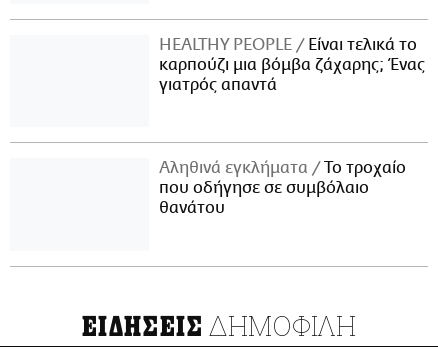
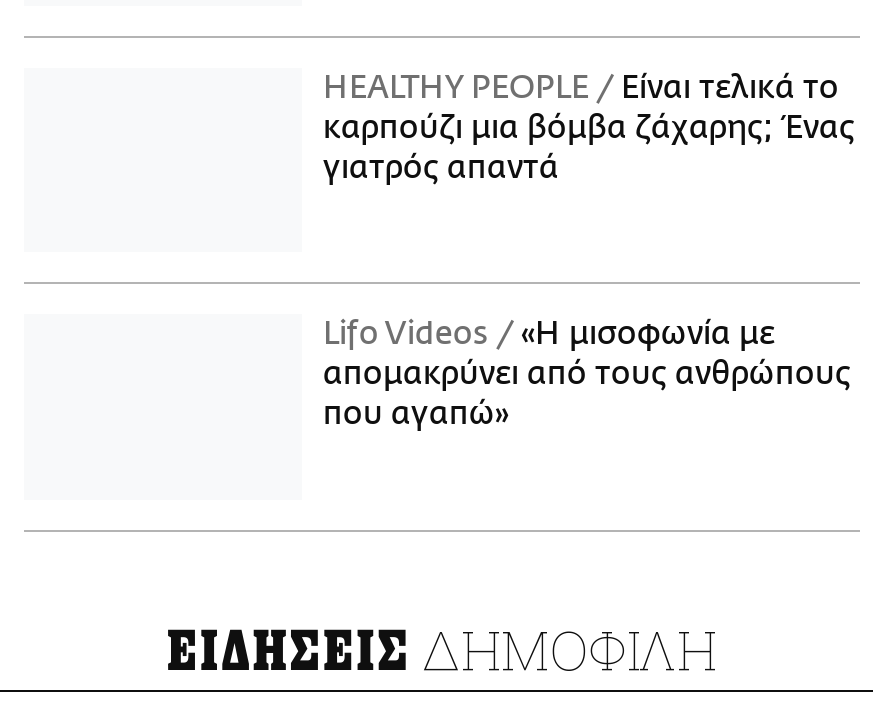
- Αληθινά εγκλήματα Το τροχαίο
- που οδήγησε σε συμβόλαιο
- θανάτου
+ Lifo Videos «Η μισοφωνία με
+ απομακρύνει από τους ανθρώπους
+ που αγαπώ»
